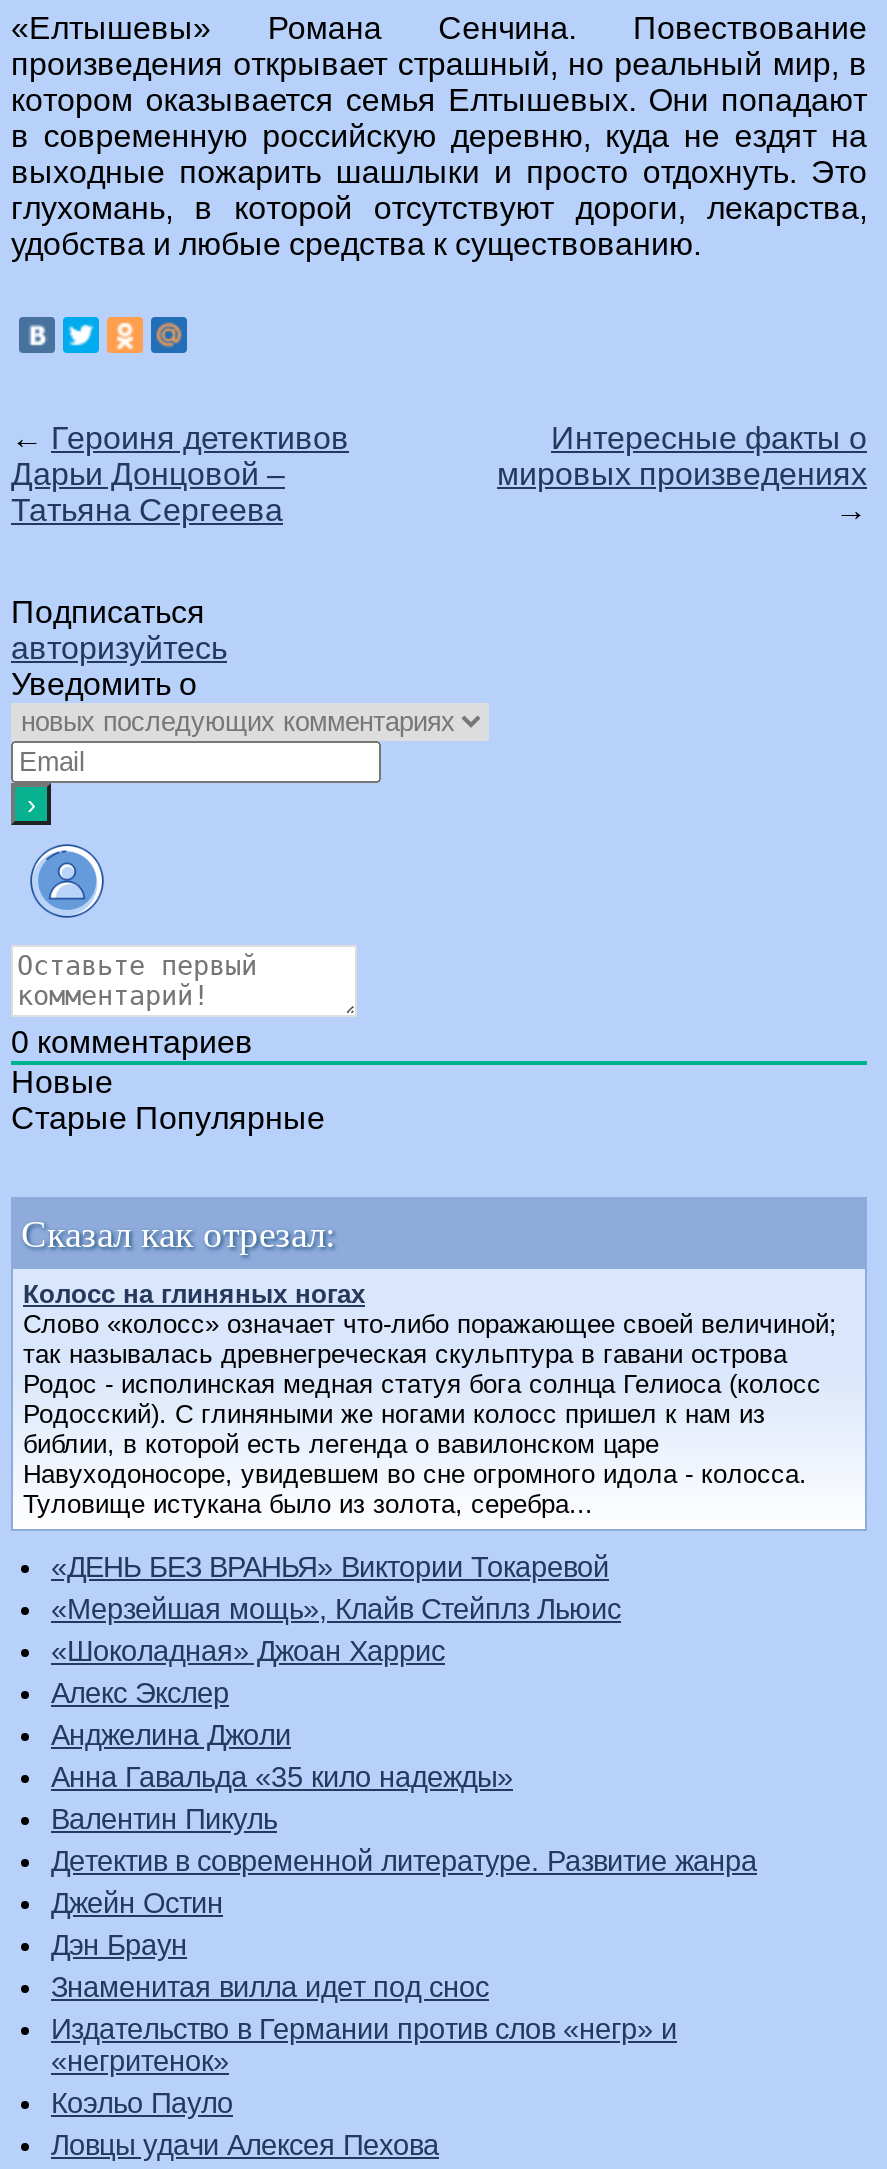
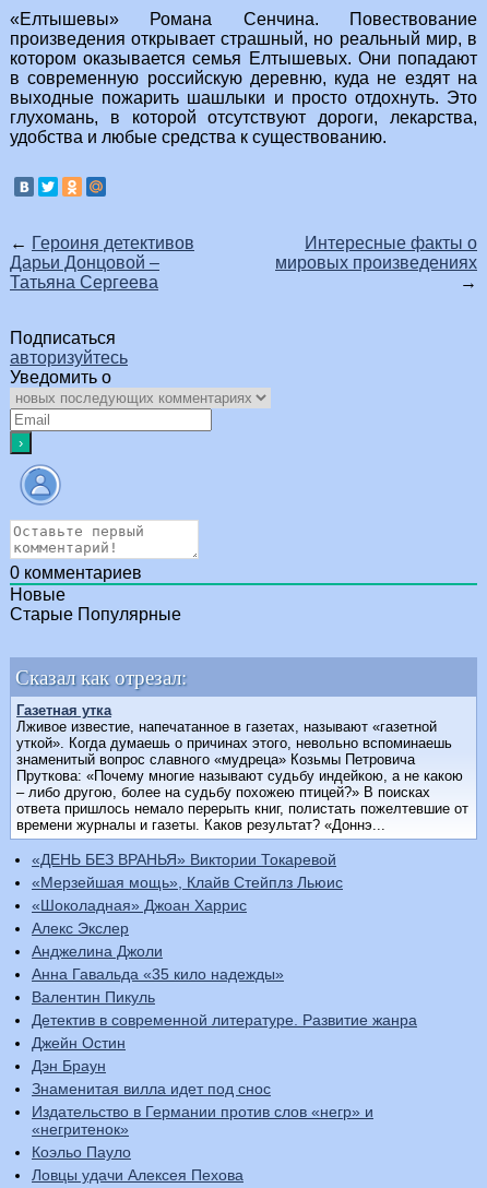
- Колосс на глиняных ногах
- Слово «колосс» означает что-либо поражающее своей величиной;
- так называлась древнегреческая скульптура в гавани острова
- Родос - исполинская медная статуя бога солнца Гелиоса (колосс
- Родосский). С глиняными же ногами колосс пришел к нам из
- библии, в которой есть легенда о вавилонском царе
- Навуходоносоре, увидевшем во сне огромного идола - колосса.
- Туловище истукана было из золота, серебра...
+ Газетная утка
+ Лживое известие, напечатанное в газетах, называют «газетной
+ уткой». Когда думаешь о причинах этого, невольно вспоминаешь
+ знаменитый вопрос славного «мудреца» Козьмы Петровича
+ Пруткова: «Почему многие называют судьбу индейкою, а не какою
+ – либо другою, более на судьбу похожею птицей?» В поисках
+ ответа пришлось немало перерыть книг, полистать пожелтевшие от
+ времени журналы и газеты. Каков результат? «Доннэ...
